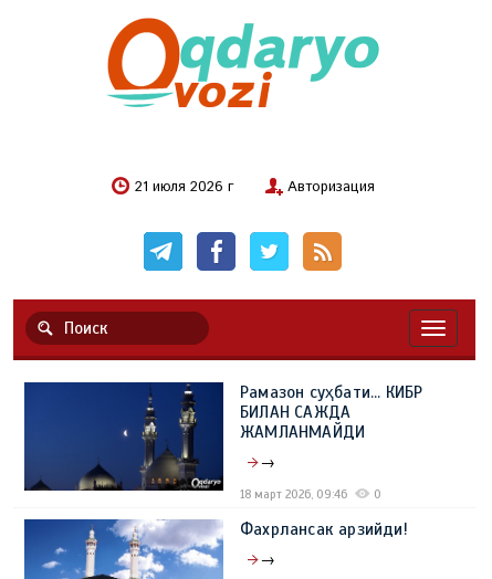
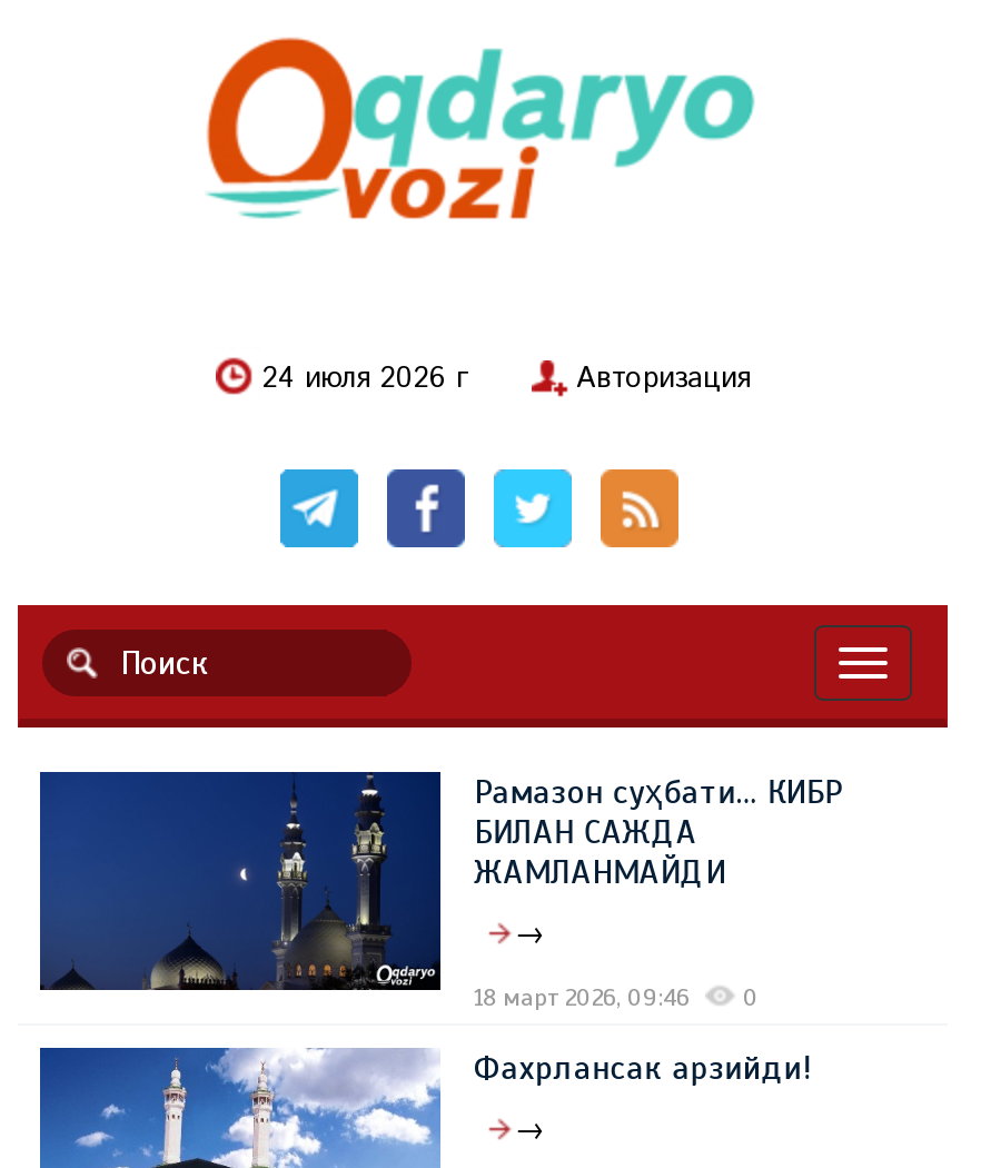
- 21 июля 2026 г
+ 24 июля 2026 г
